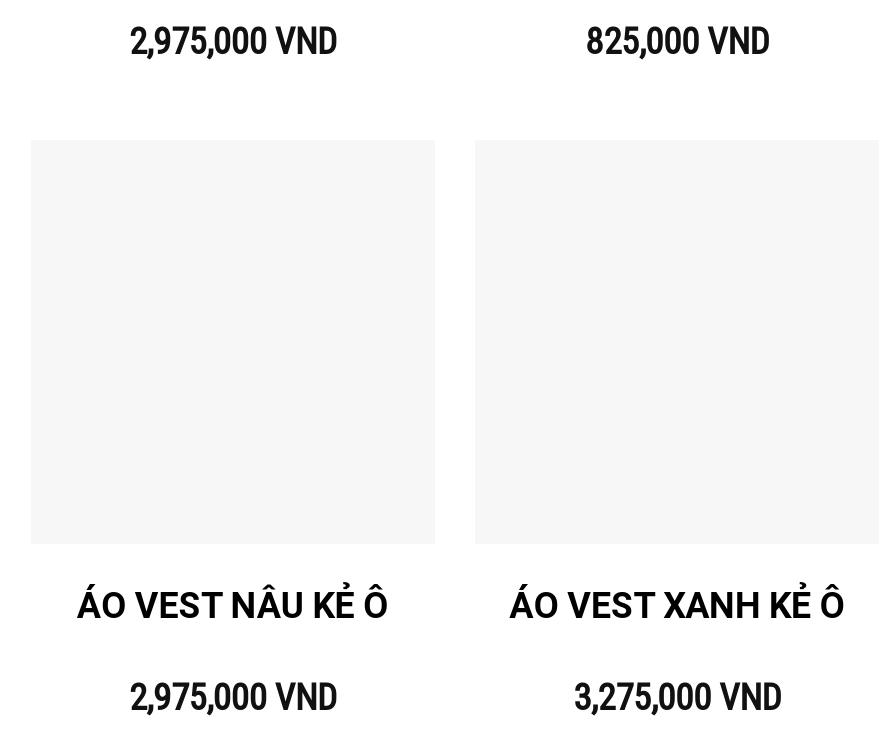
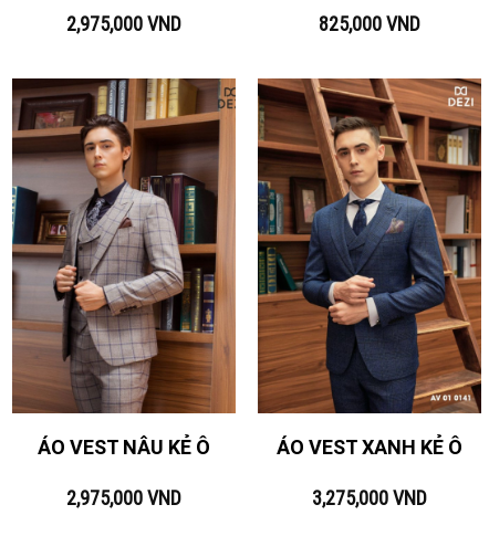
+ [image]

+ [image]
